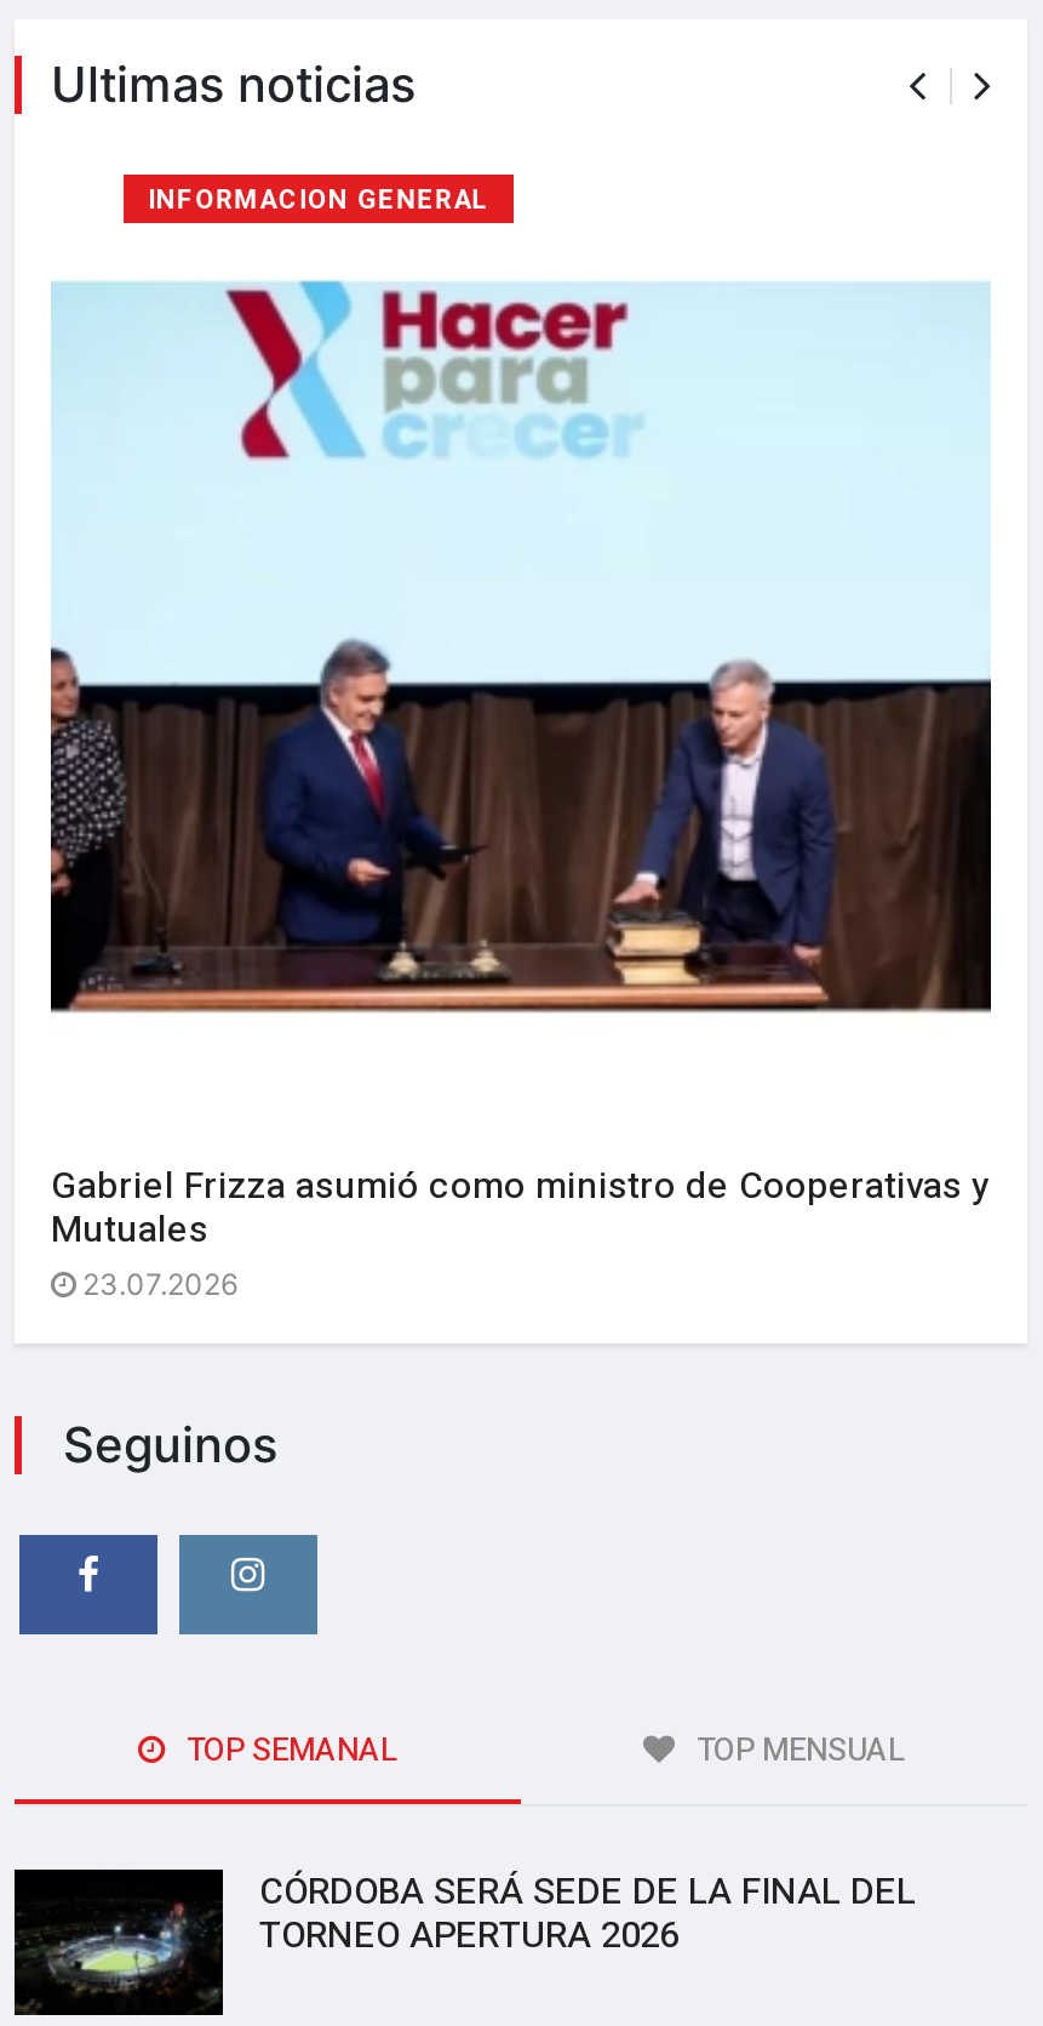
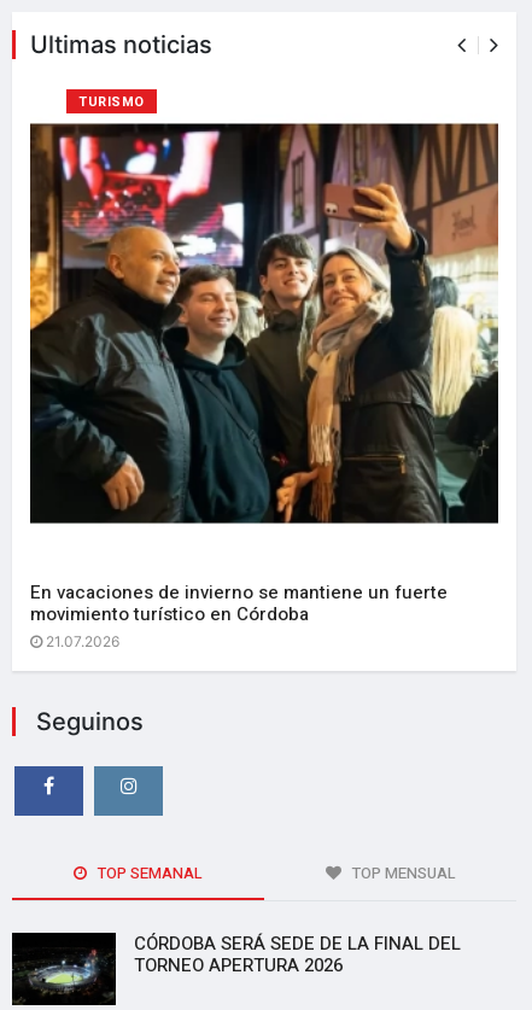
- INFORMACION GENERAL
+ TURISMO

- [image]
+ [image]

- Gabriel Frizza asumió como ministro de Cooperativas y
- Mutuales
- 23.07.2026
+ En vacaciones de invierno se mantiene un fuerte
+ movimiento turístico en Córdoba
+ 21.07.2026
